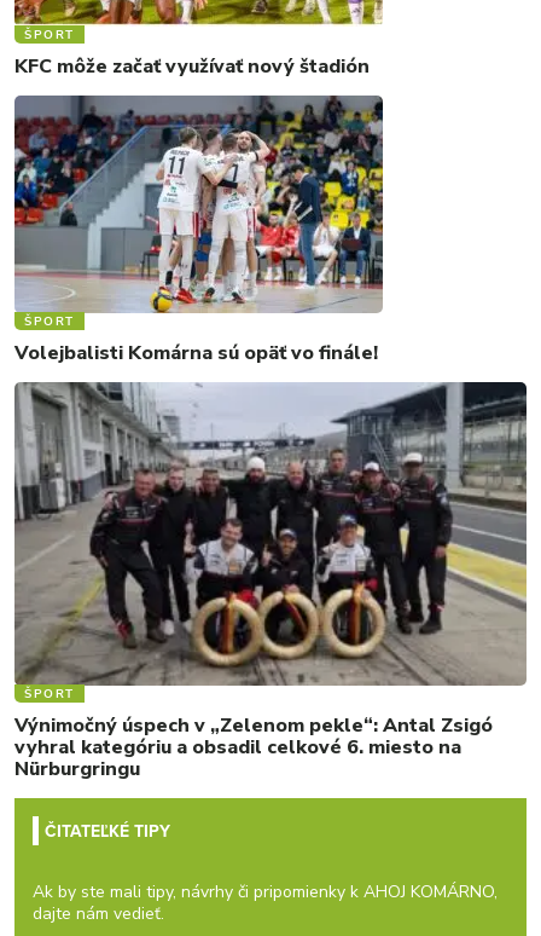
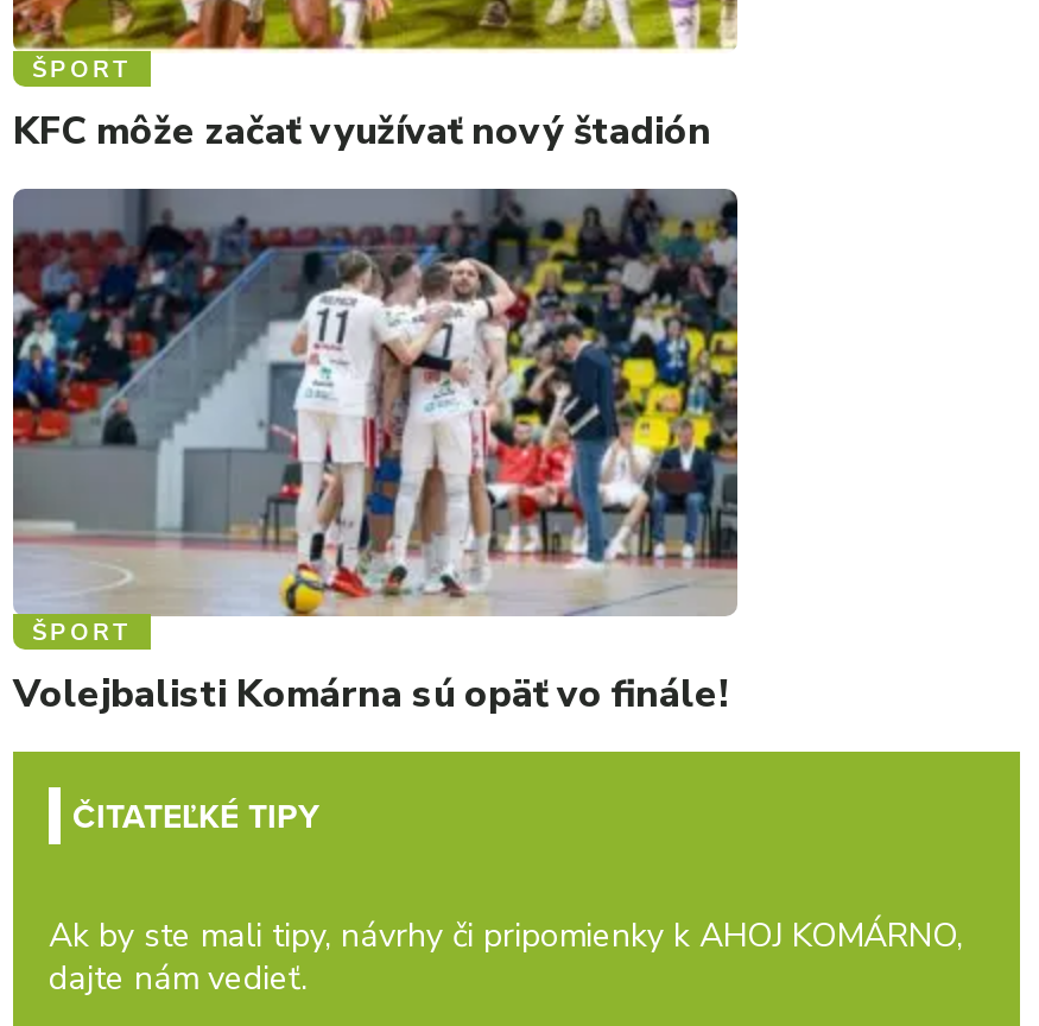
- [image]
- ŠPORT
- Výnimočný úspech v „Zelenom pekle“: Antal Zsigó
- vyhral kategóriu a obsadil celkové 6. miesto na
- Nürburgringu
